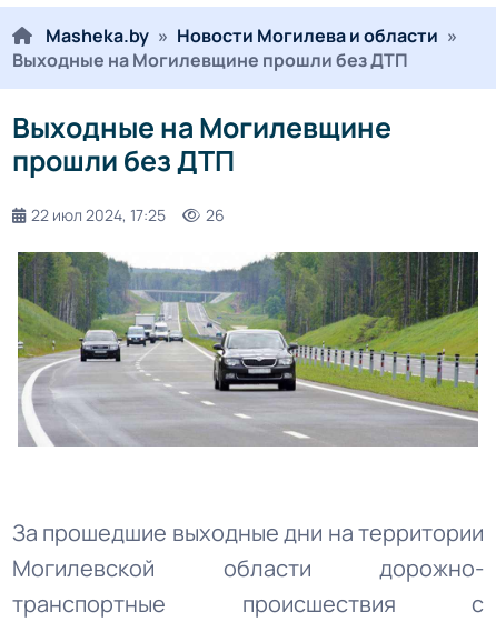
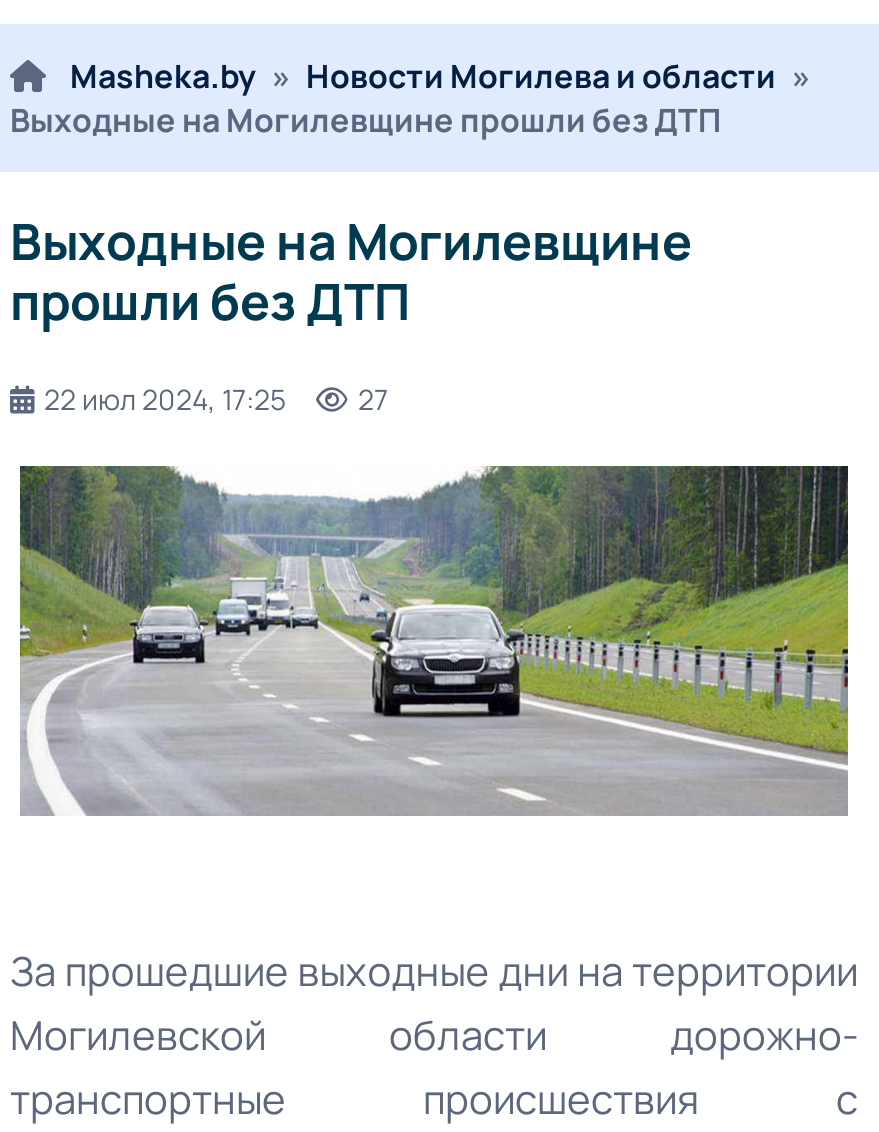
- 22 июл 2024, 17:25 26
+ 22 июл 2024, 17:25 27
